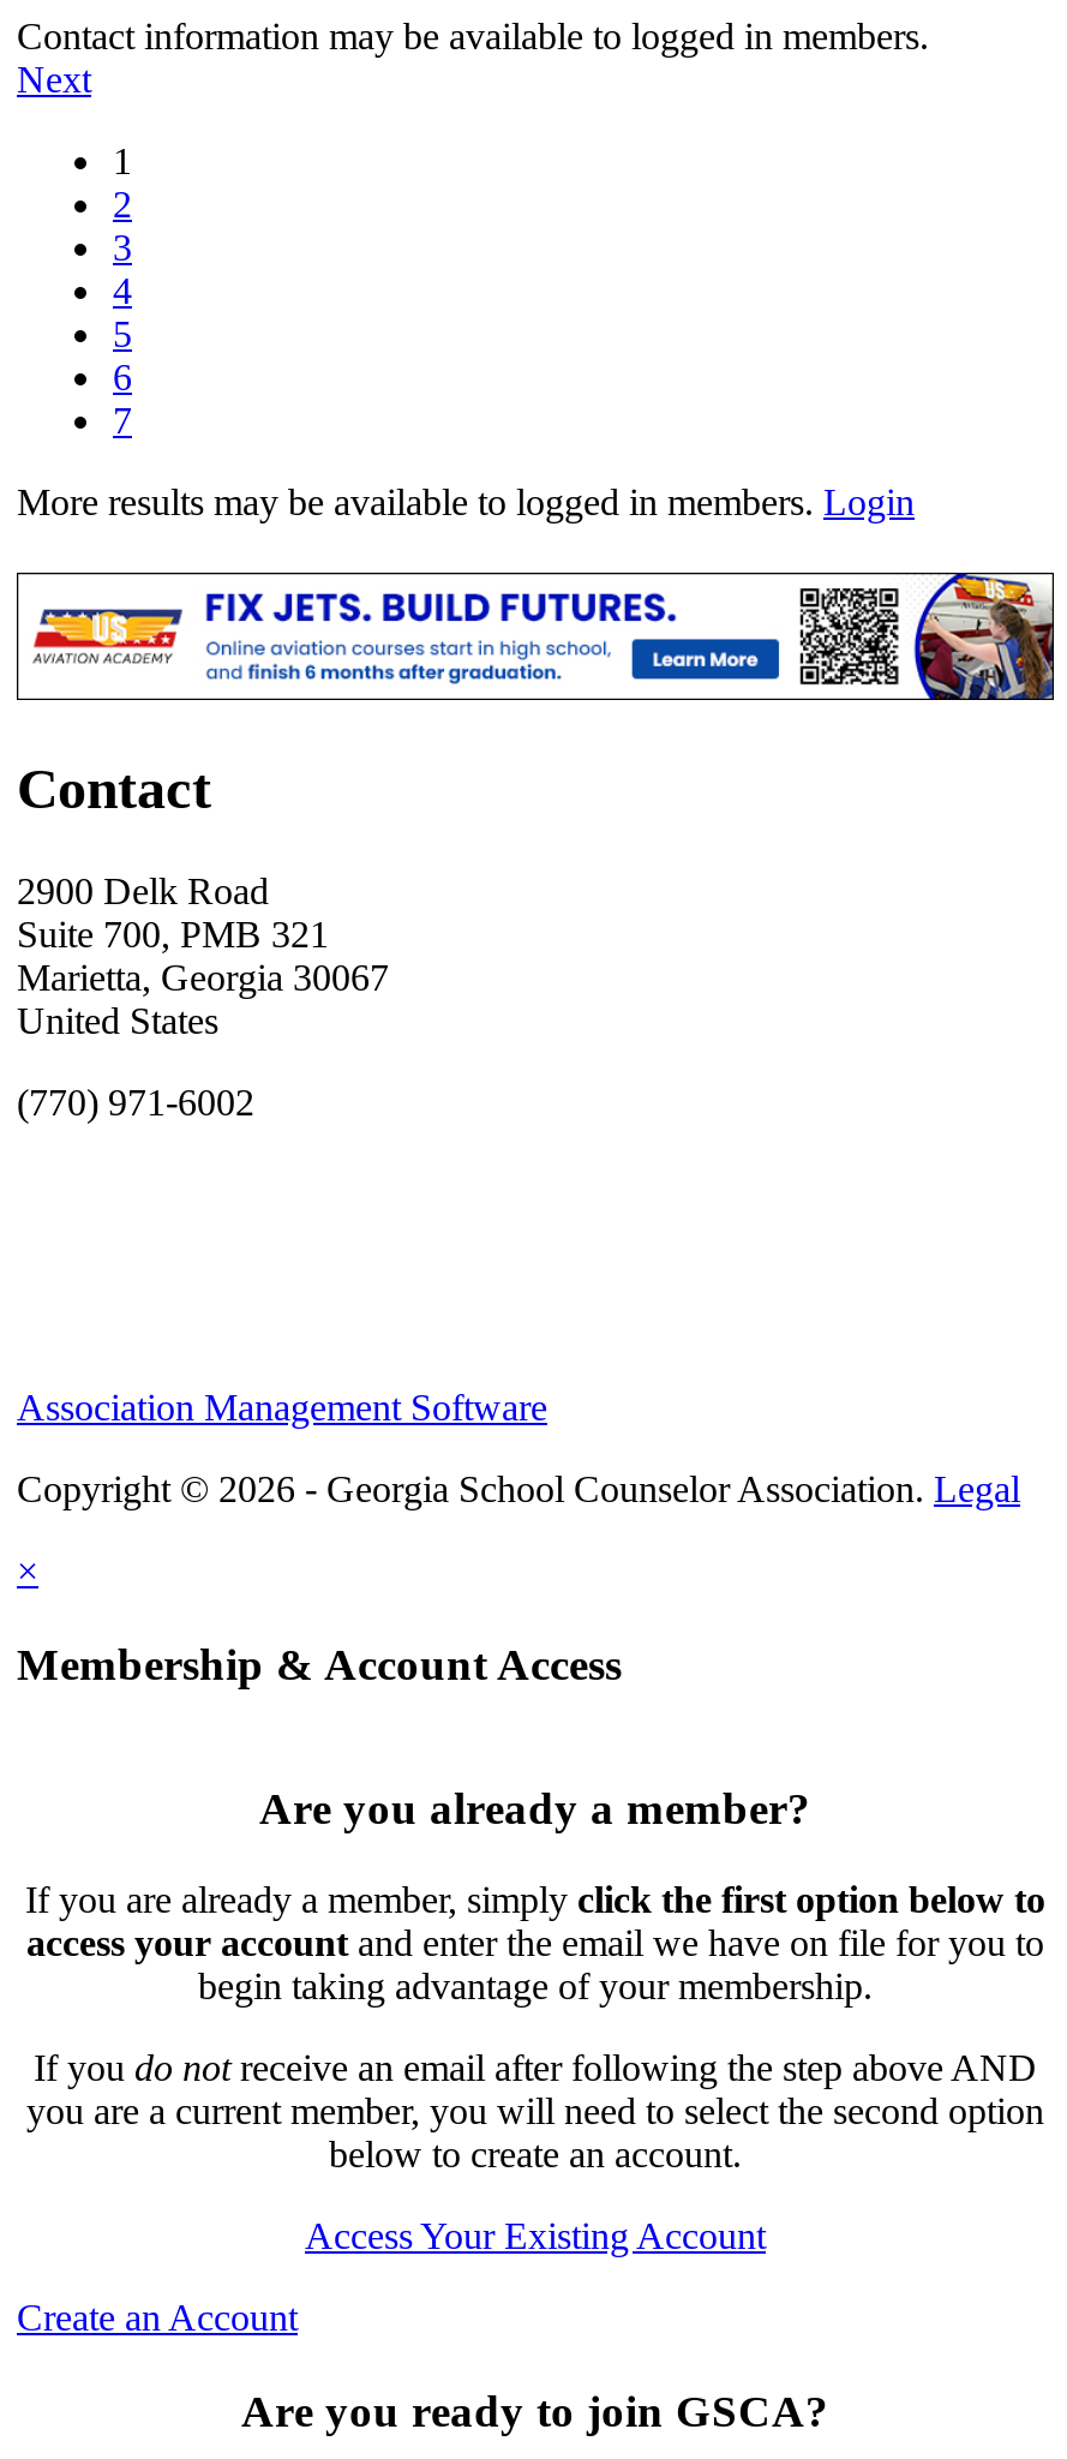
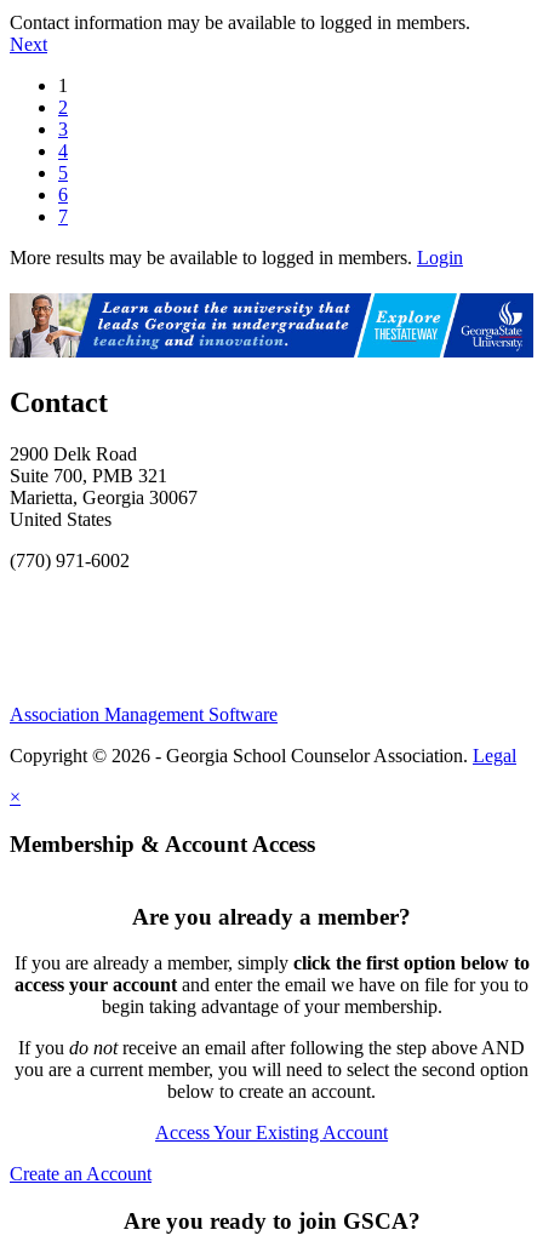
- [image]
+ [image]
